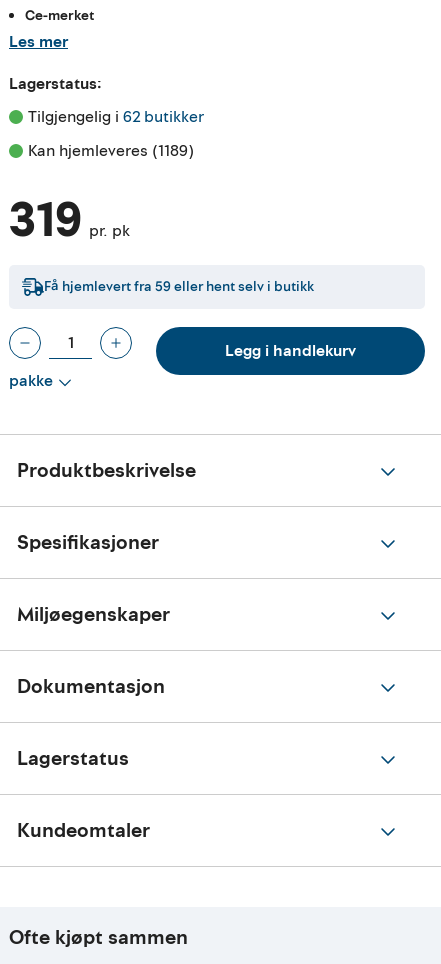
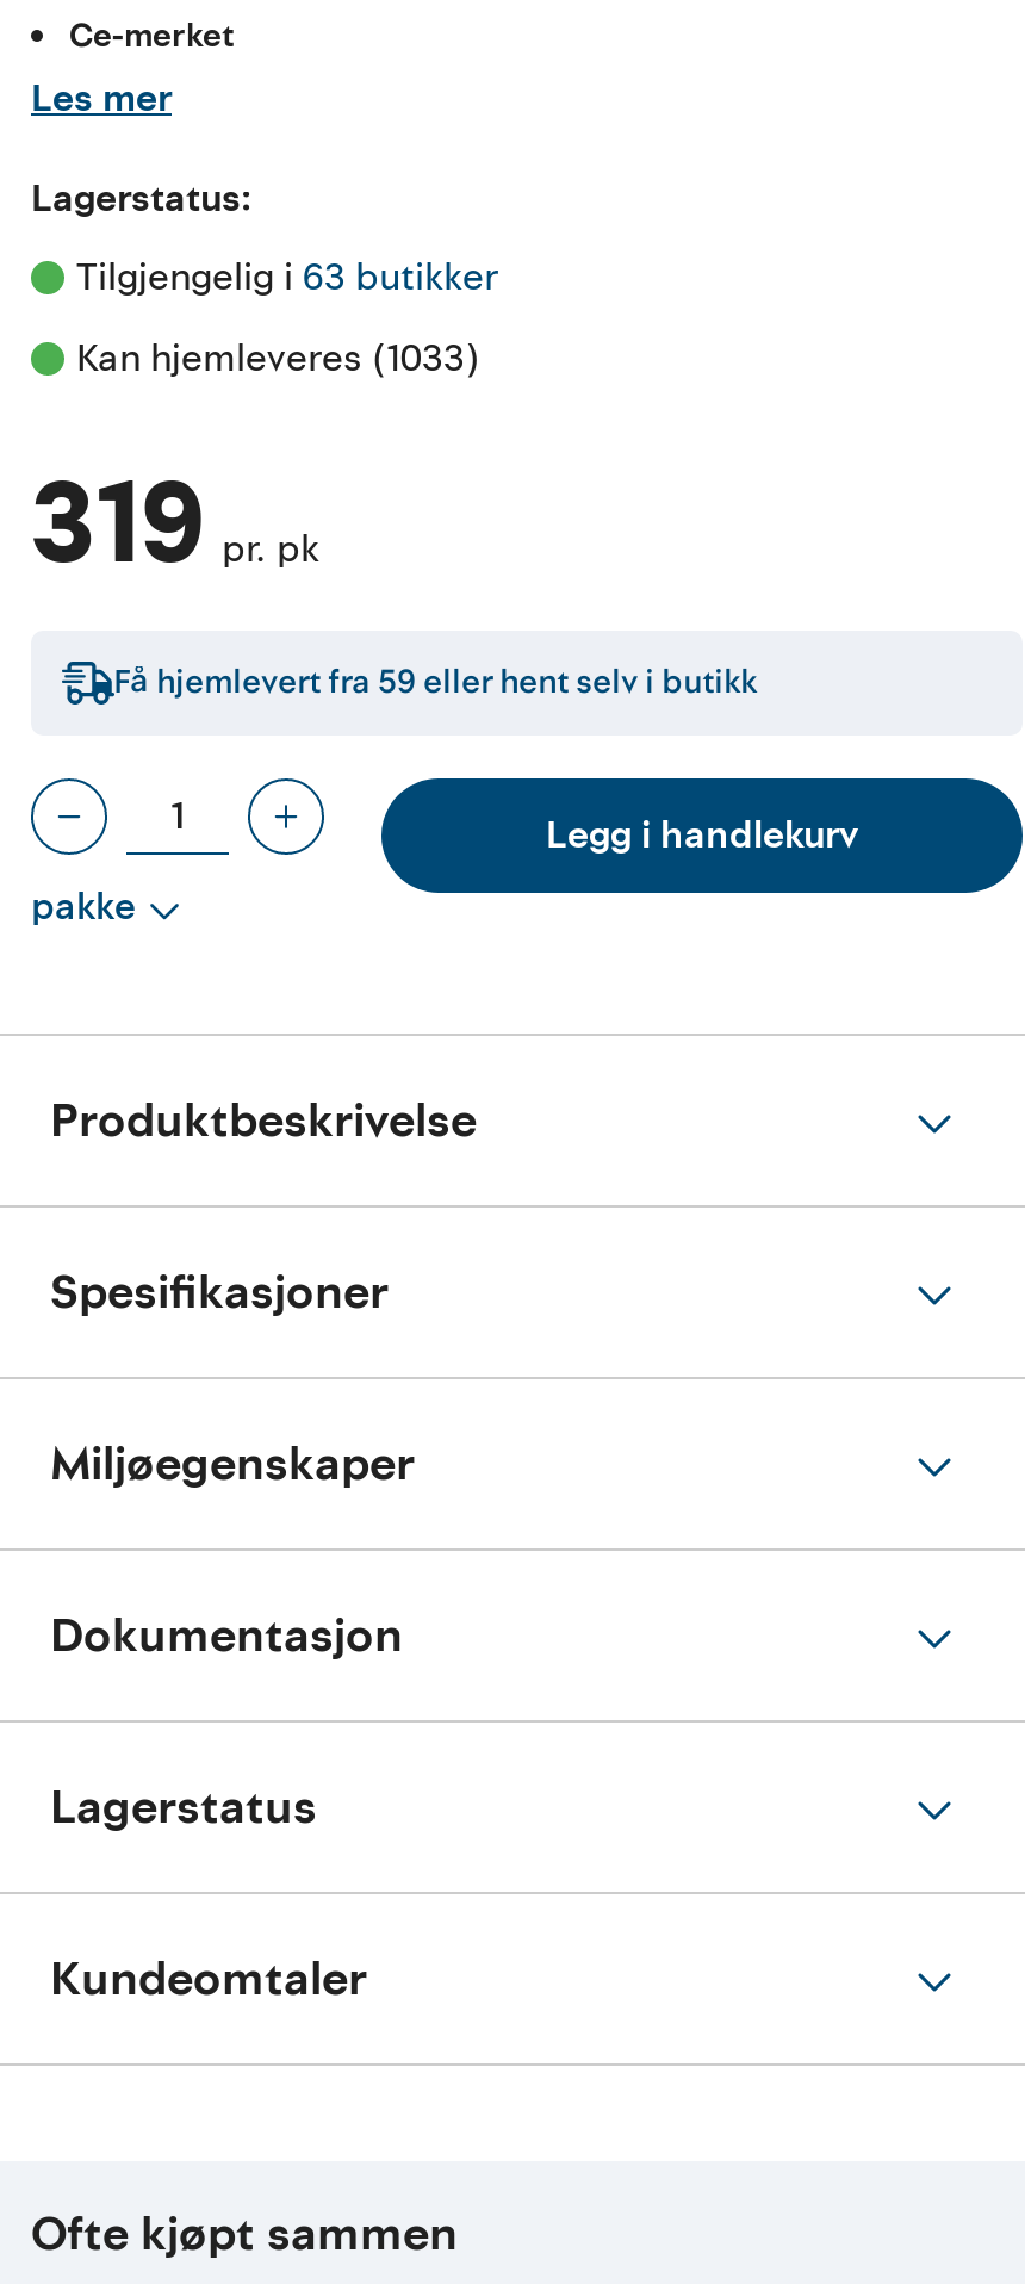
- Tilgjengelig i 62 butikker
+ Tilgjengelig i 63 butikker

- Kan hjemleveres (1189)
+ Kan hjemleveres (1033)
